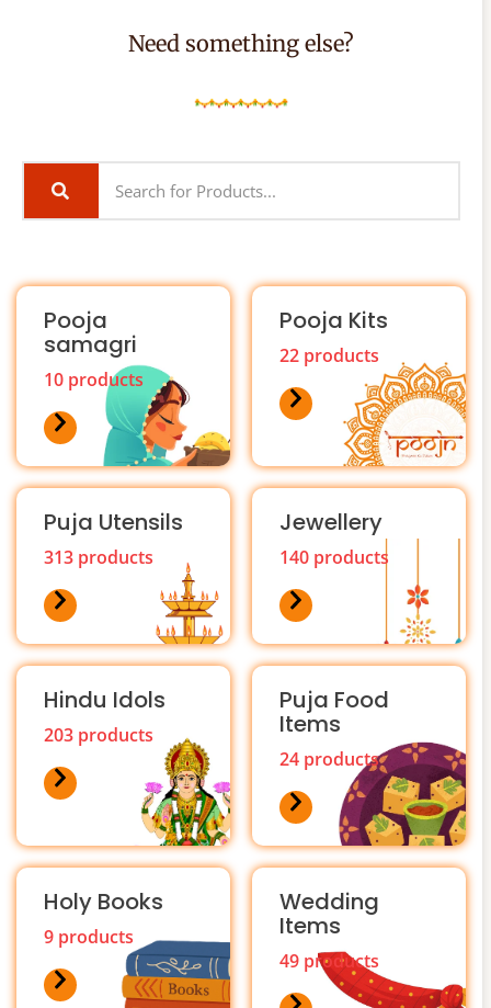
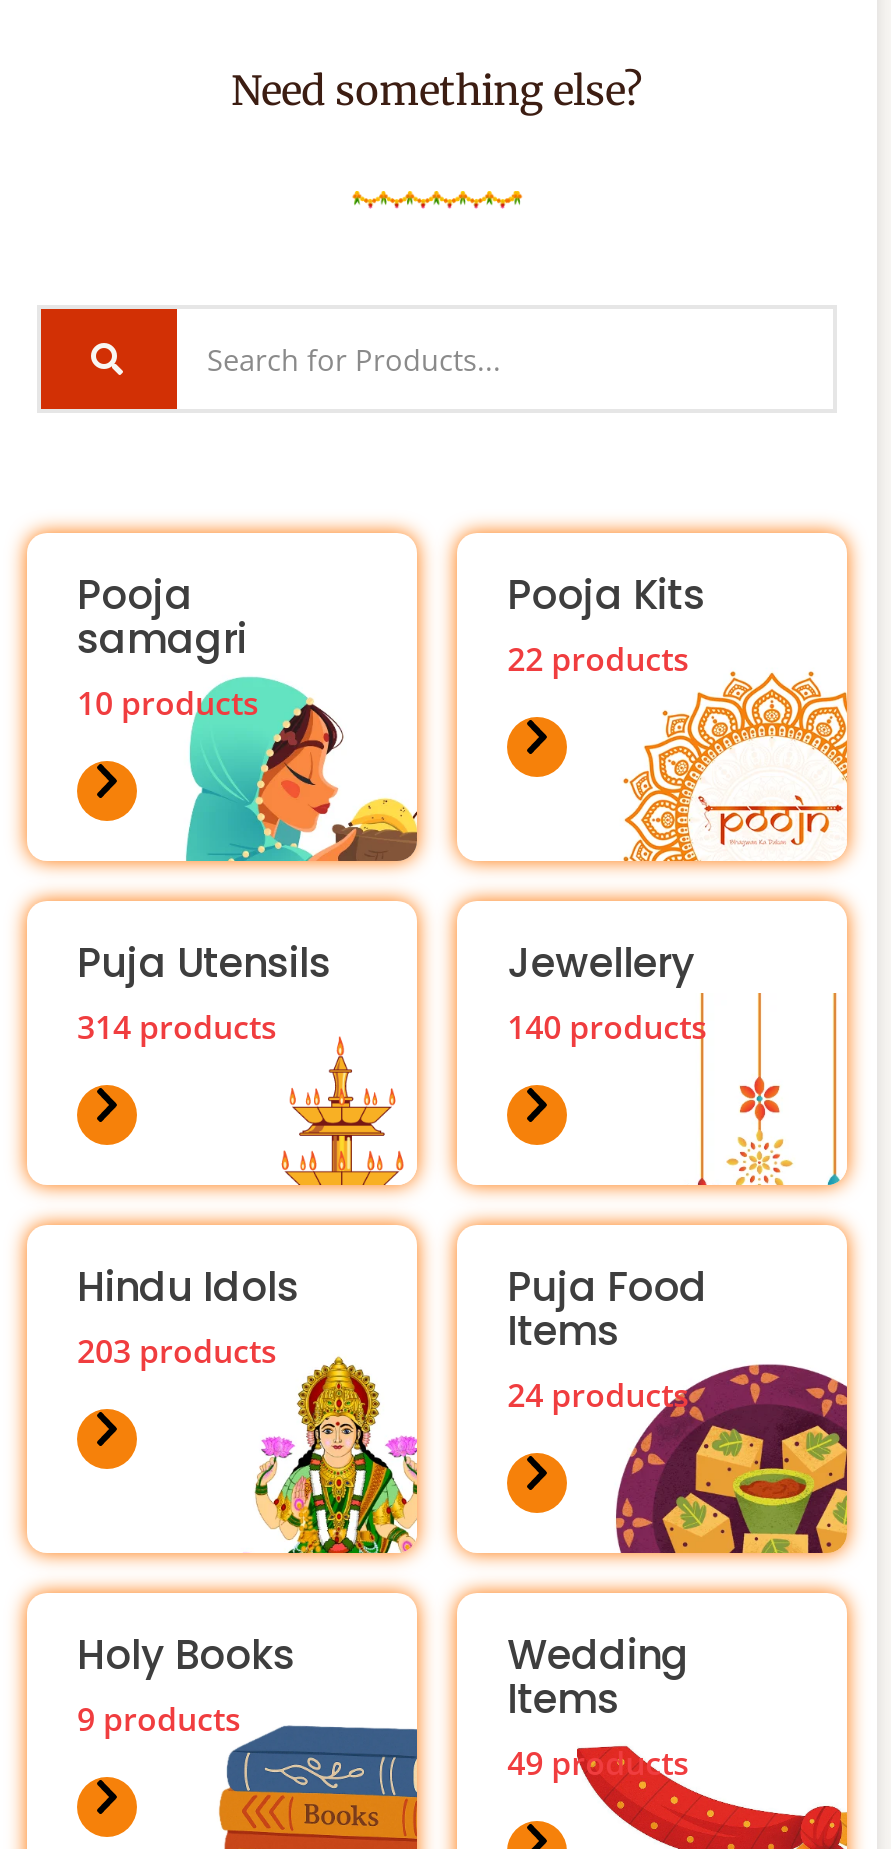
- 313 products
+ 314 products
